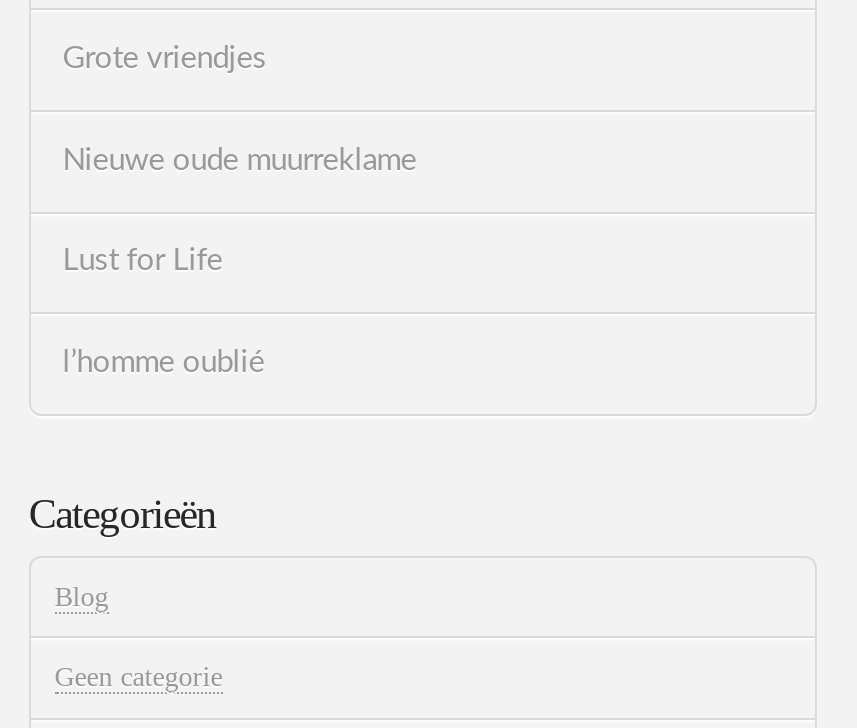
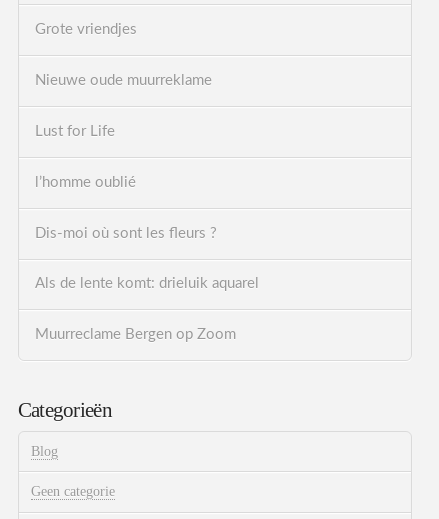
+ Dis-moi où sont les fleurs ?
+ Als de lente komt: drieluik aquarel
+ Muurreclame Bergen op Zoom
